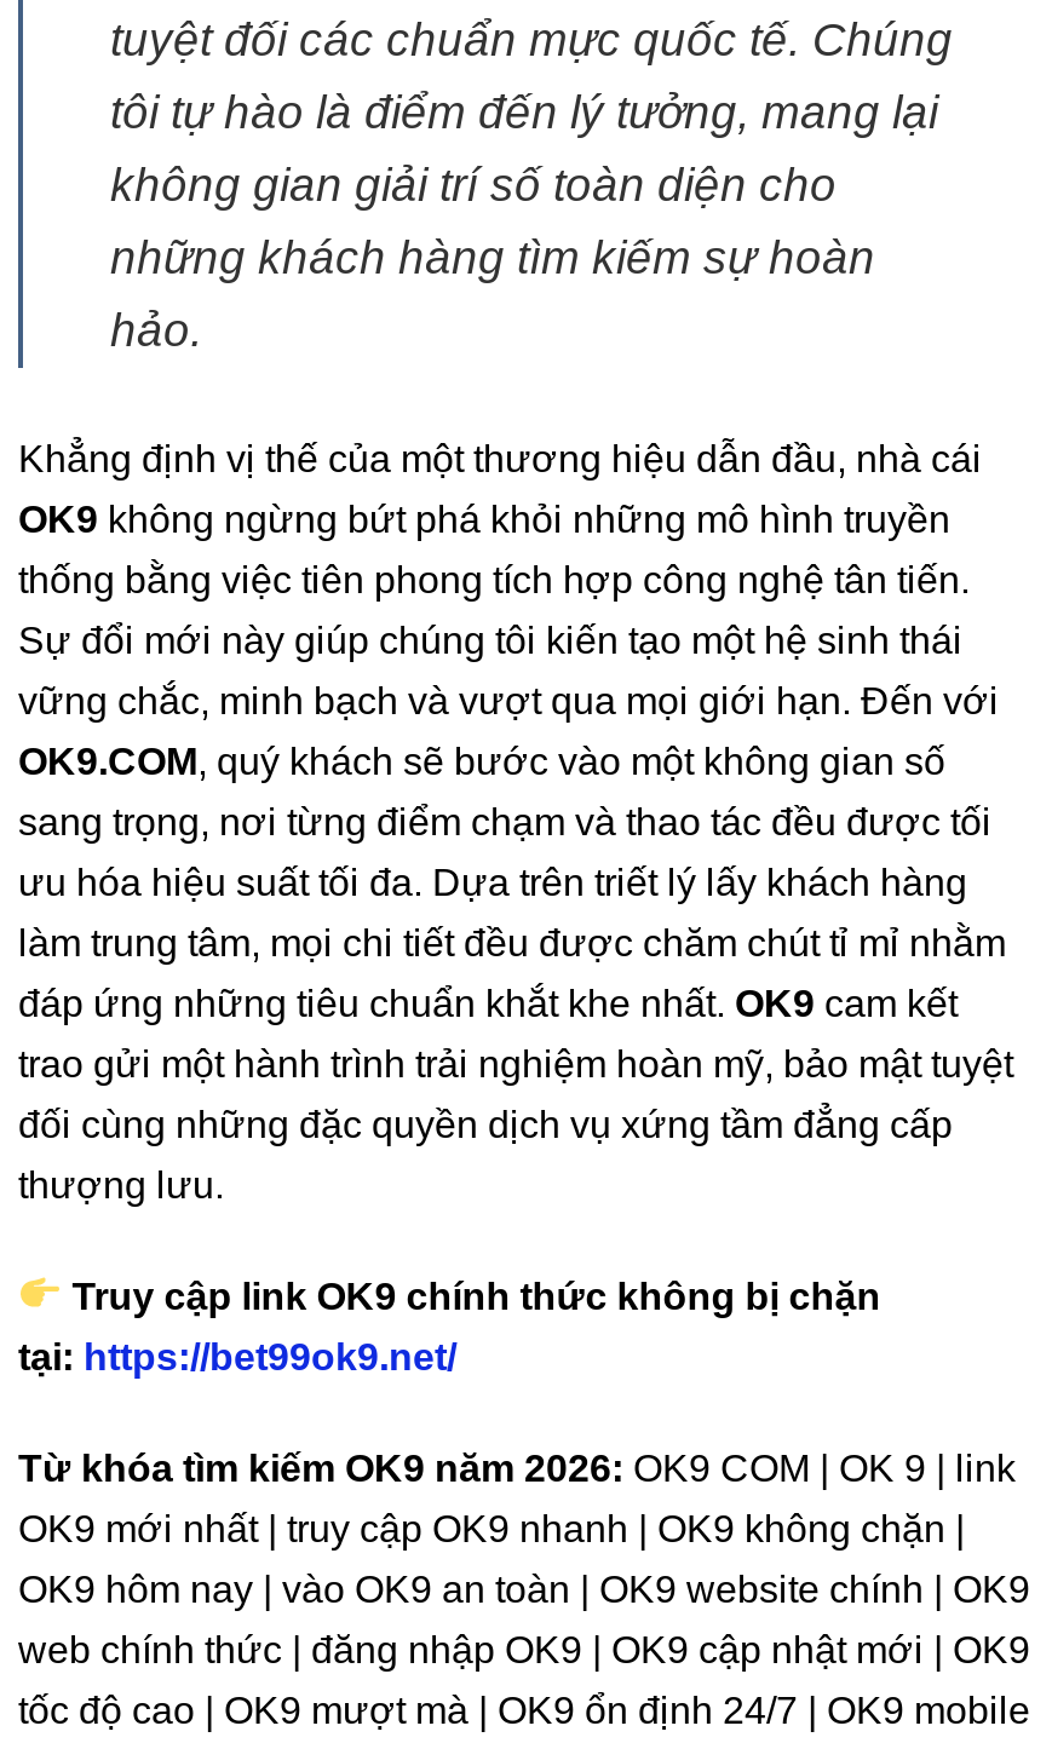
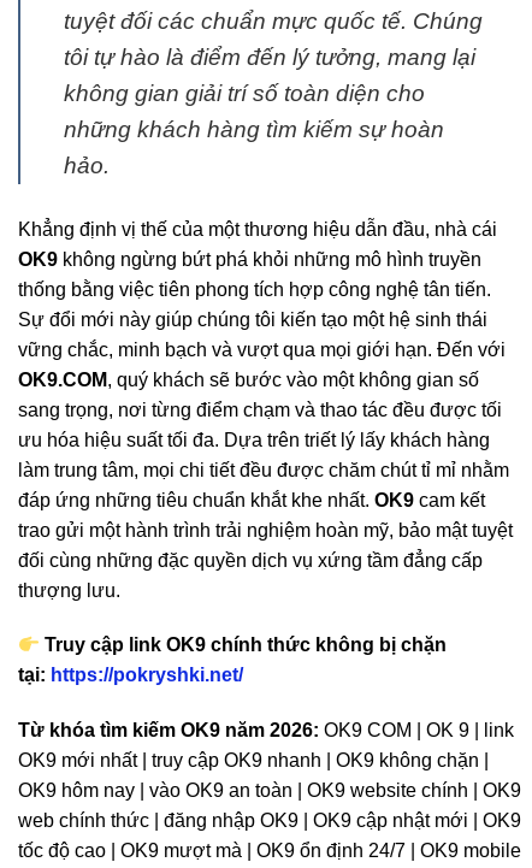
- tại: https://bet99ok9.net/
+ tại: https://pokryshki.net/
